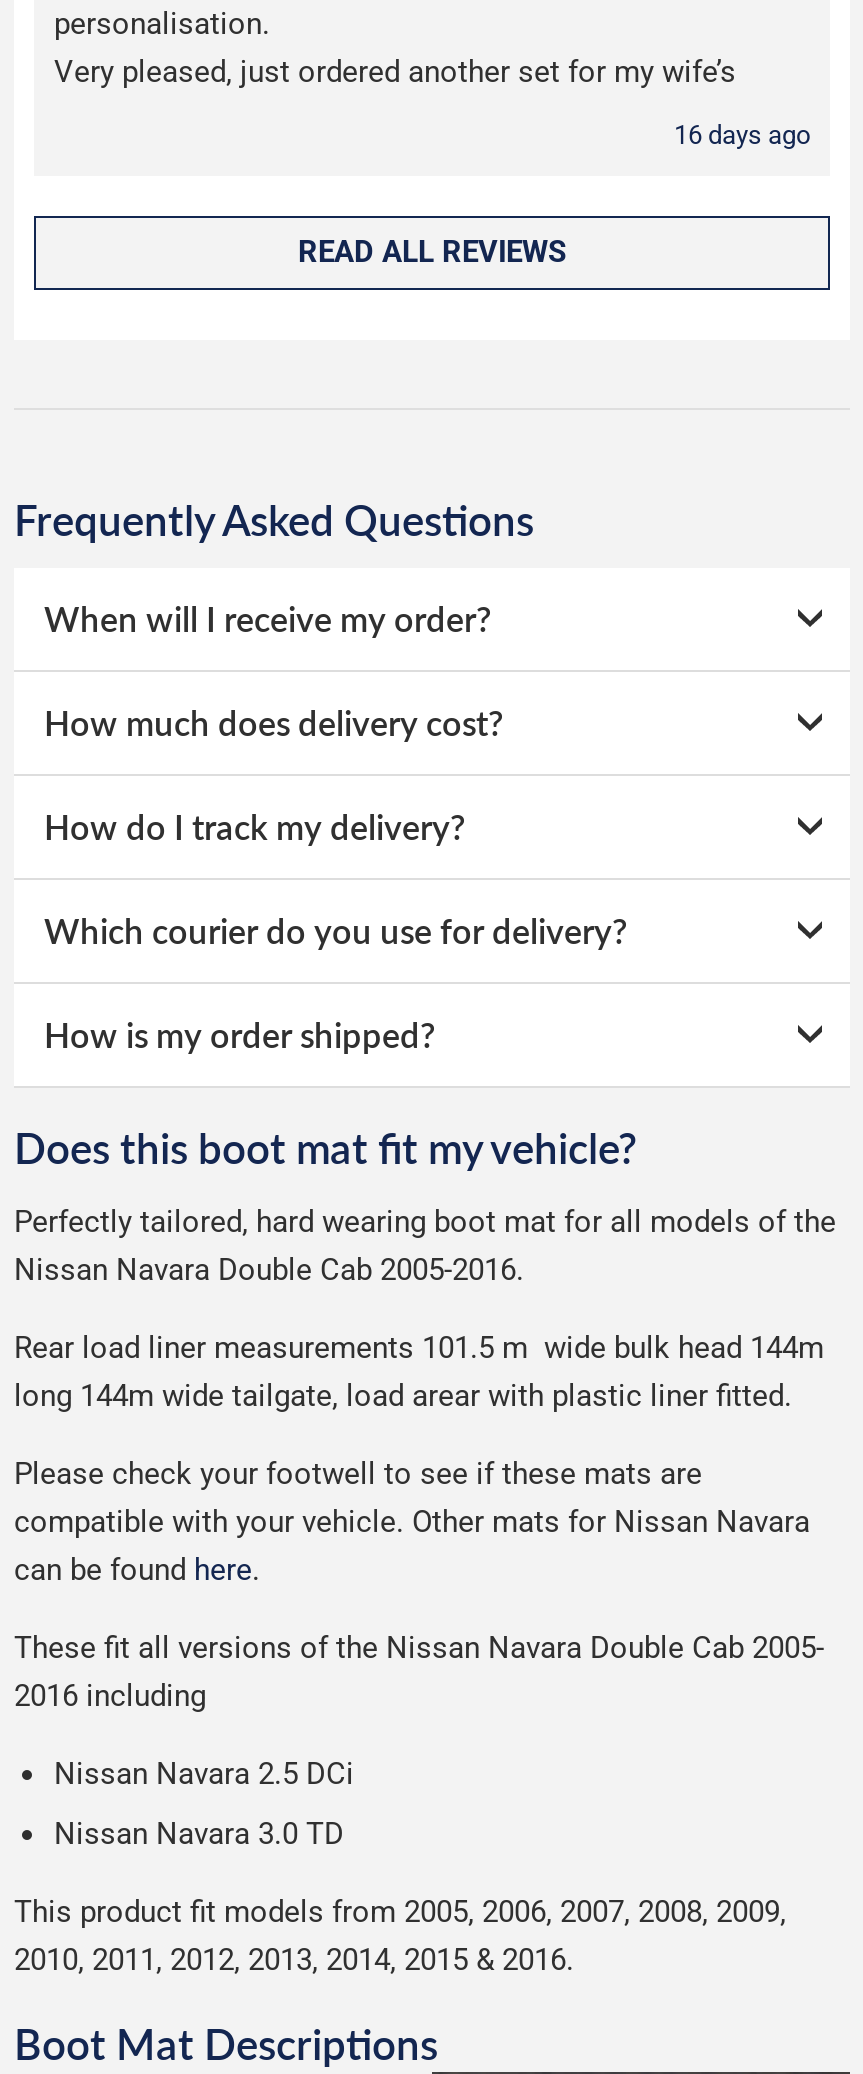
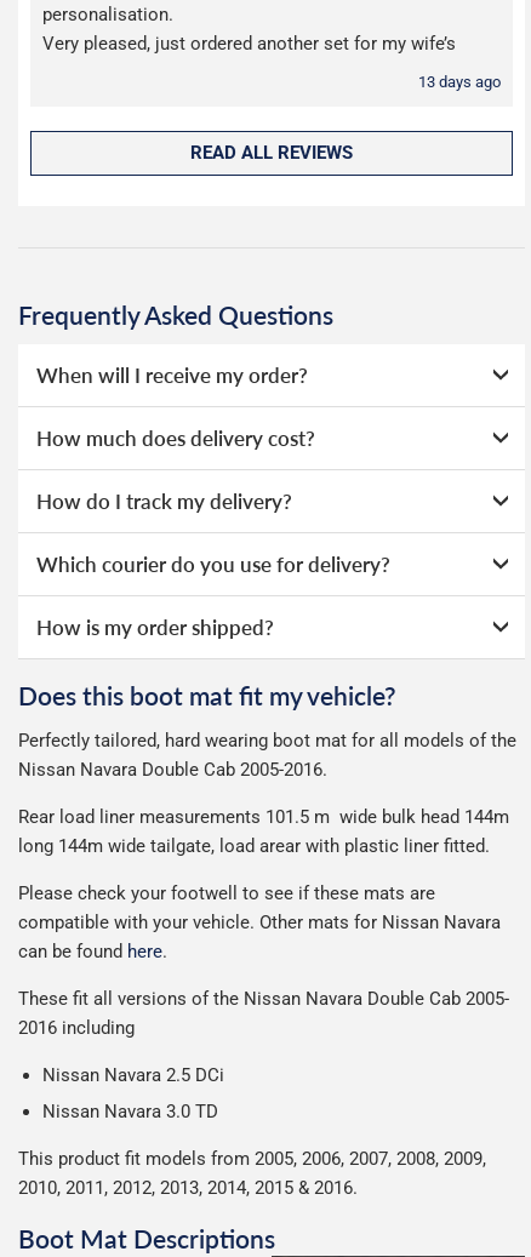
- 16 days ago
+ 13 days ago
